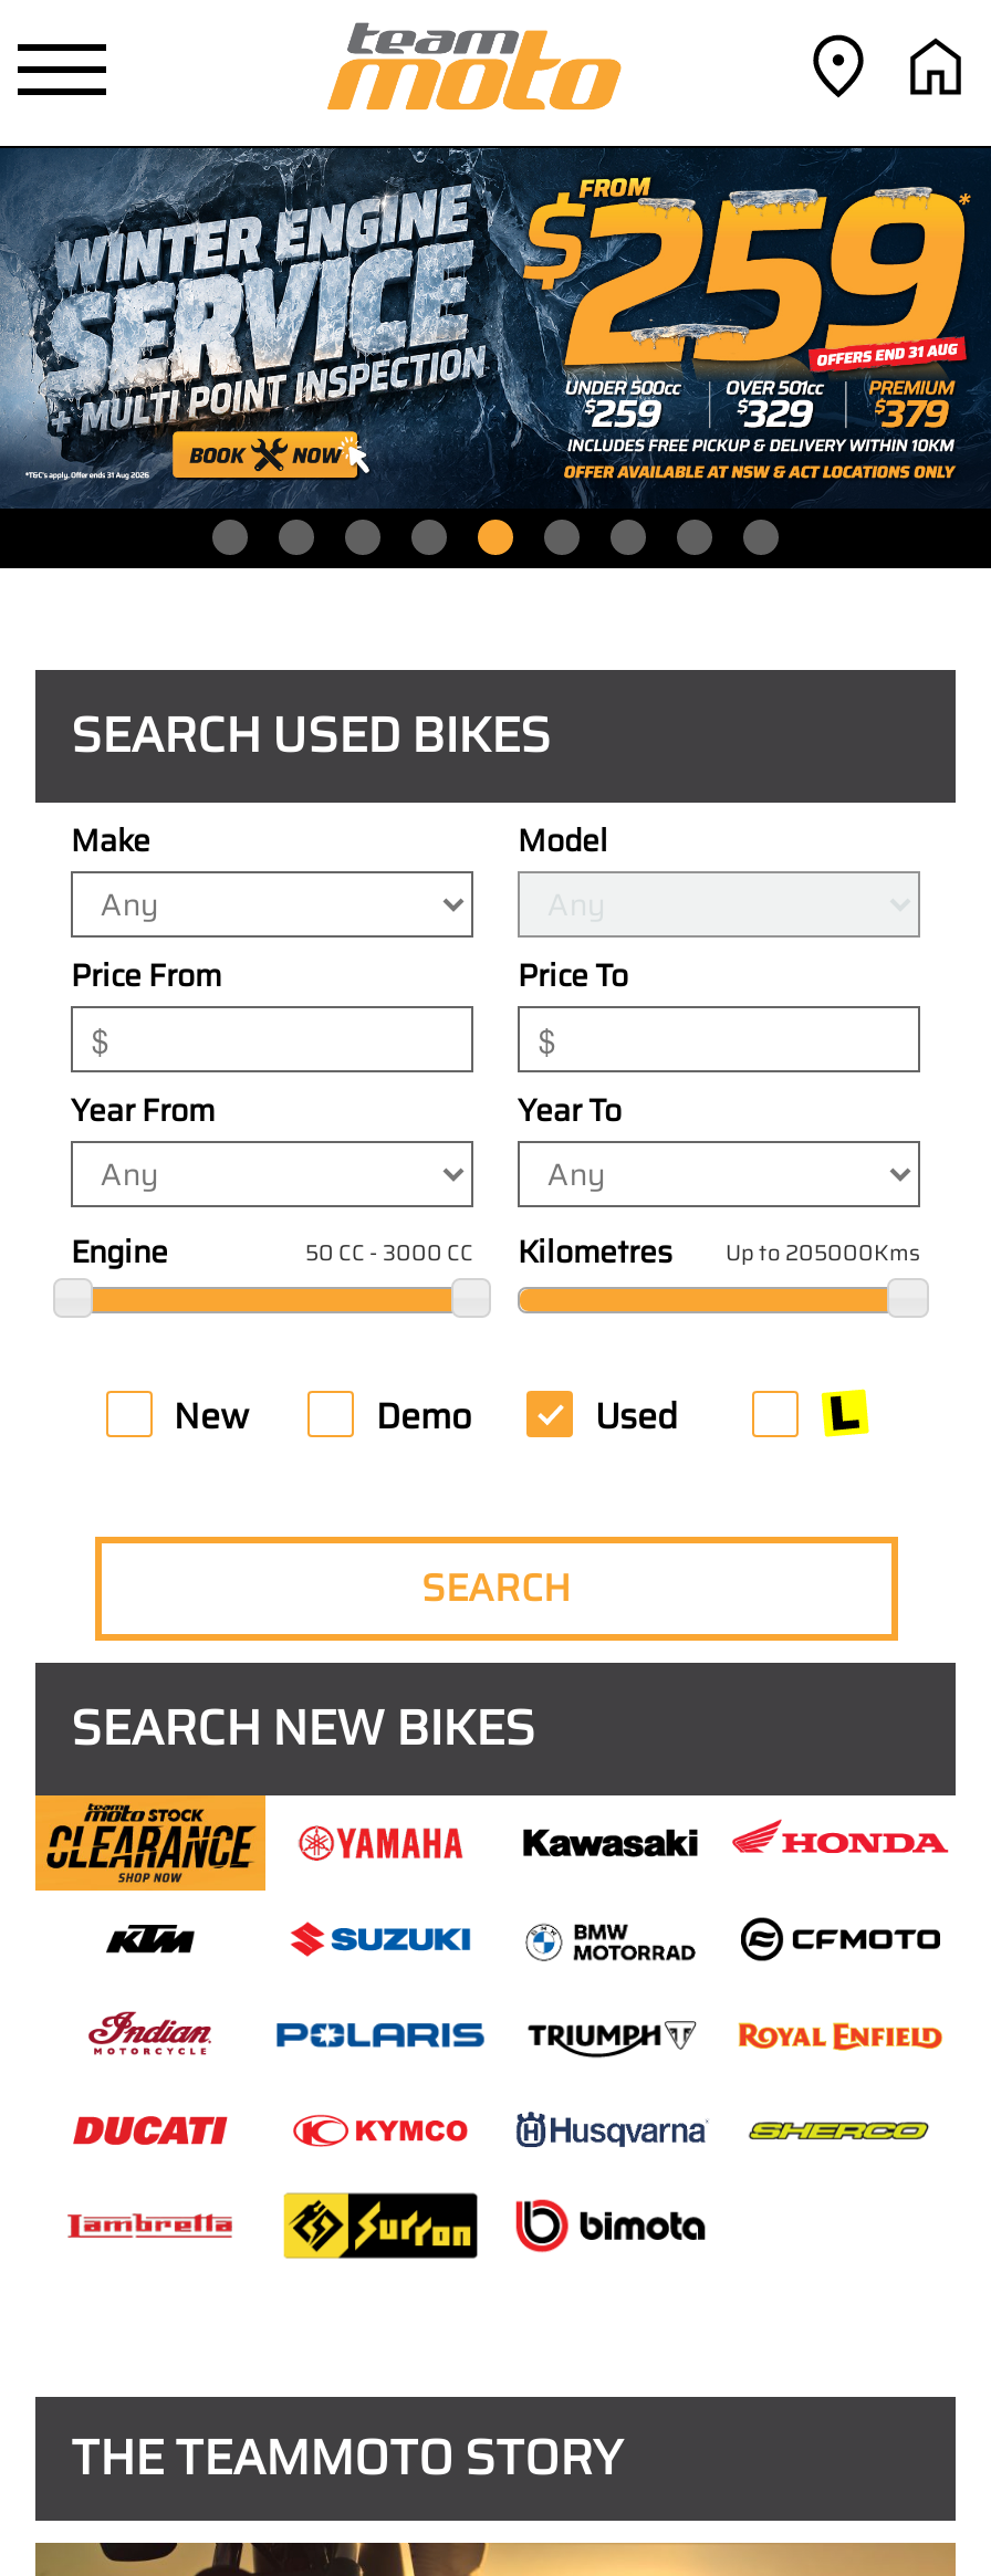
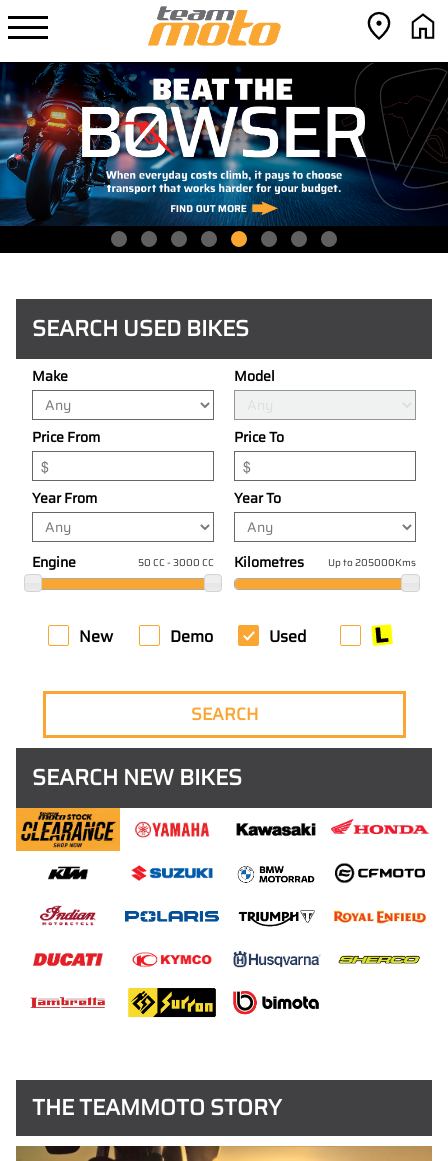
- [image]
+ [image]
